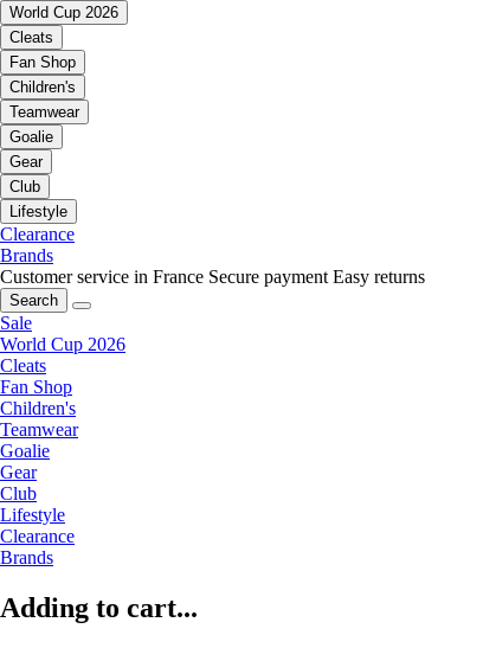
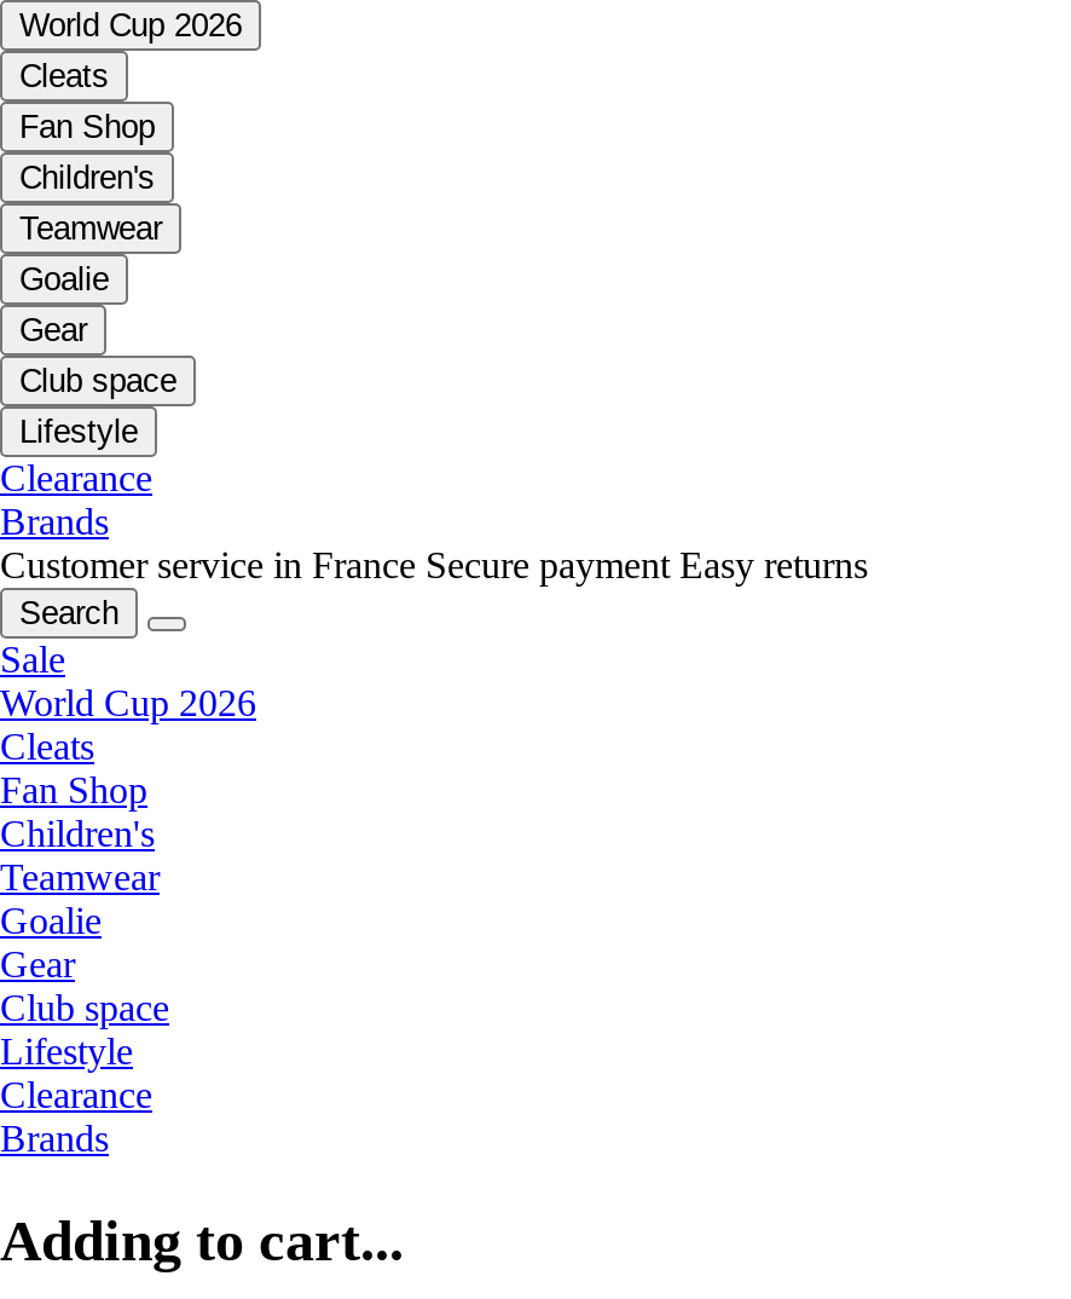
- Club
+ Club space

- Club
+ Club space
